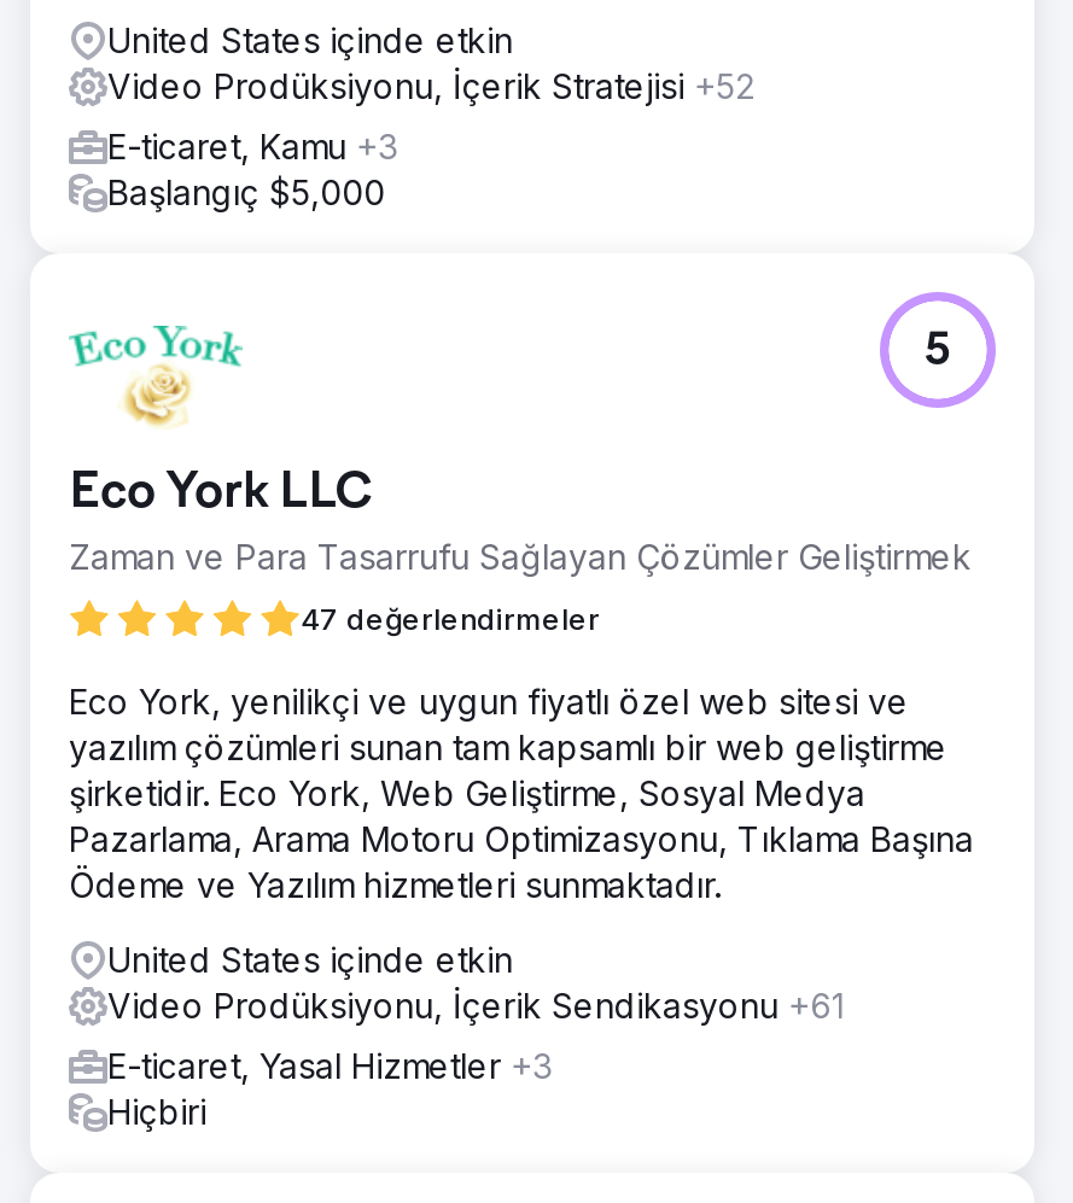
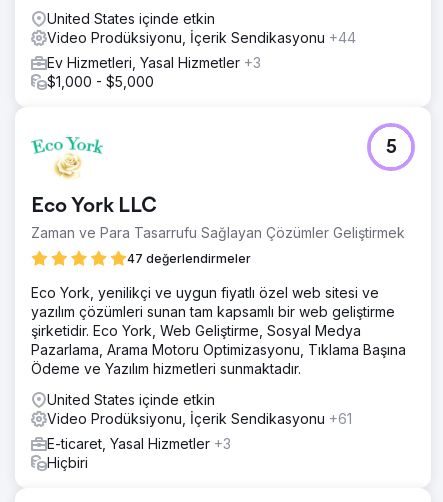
- Video Prodüksiyonu, İçerik Stratejisi +52
+ Video Prodüksiyonu, İçerik Sendikasyonu +44

- E-ticaret, Kamu +3
- Başlangıç $5,000
+ Ev Hizmetleri, Yasal Hizmetler +3
+ $1,000 - $5,000
